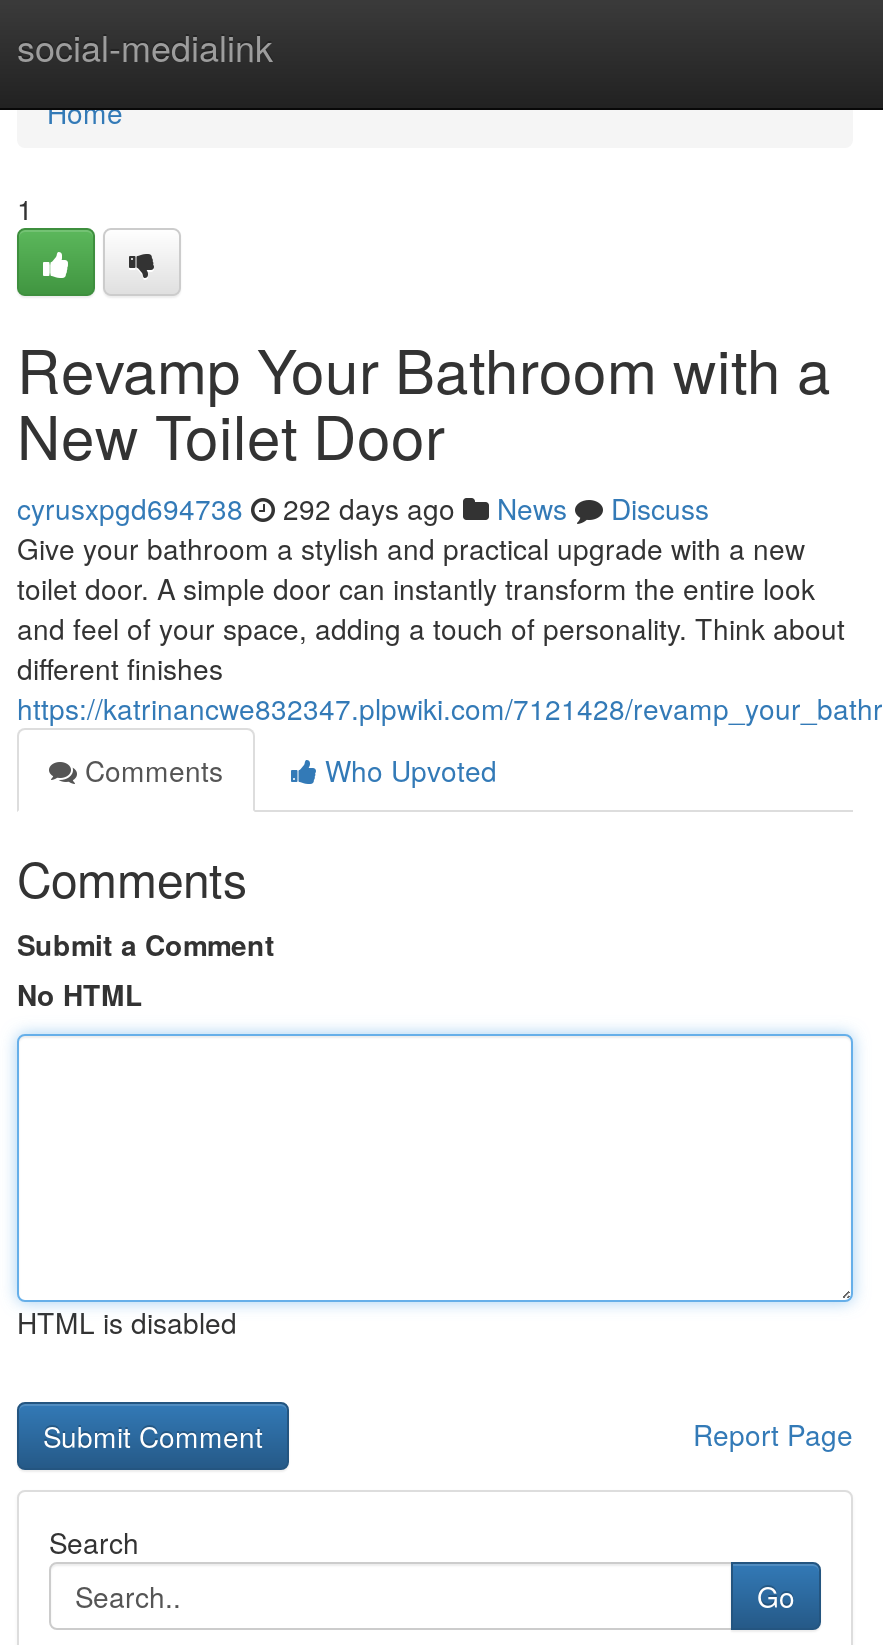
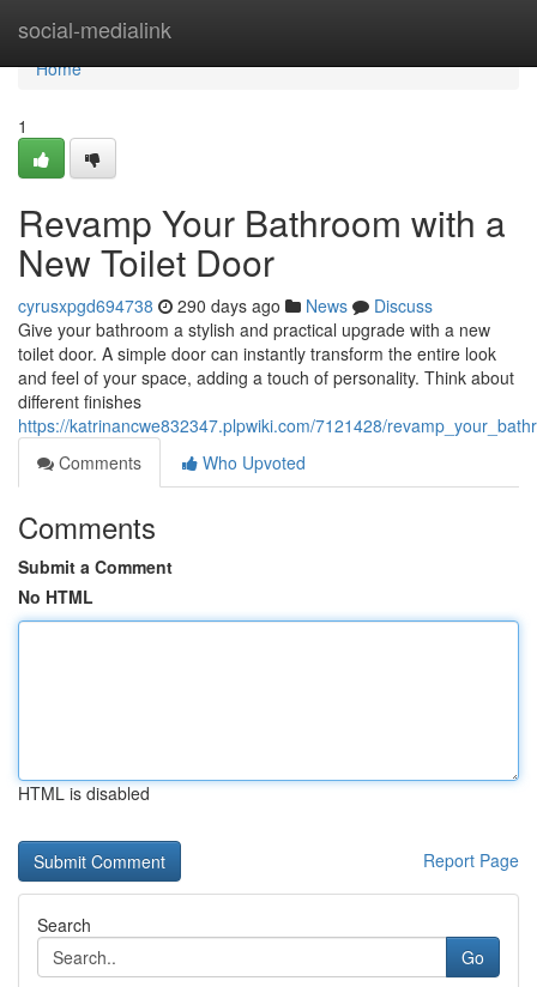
- cyrusxpgd694738 292 days ago News Discuss
+ cyrusxpgd694738 290 days ago News Discuss
